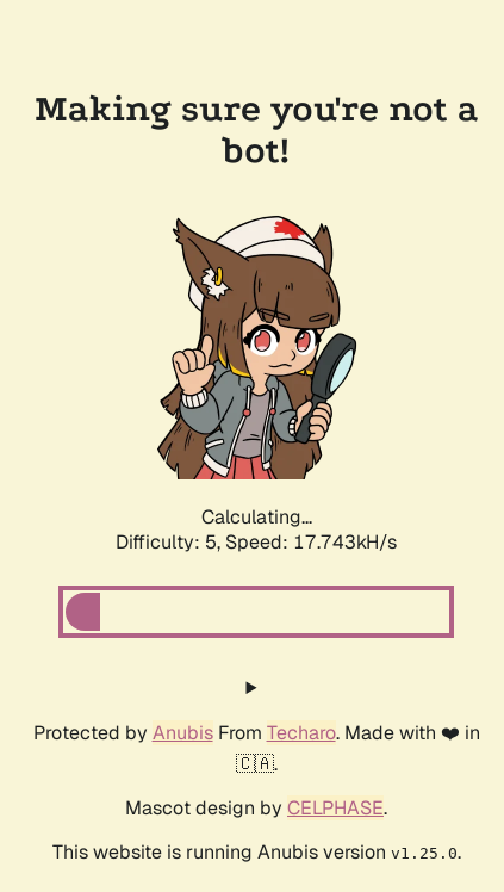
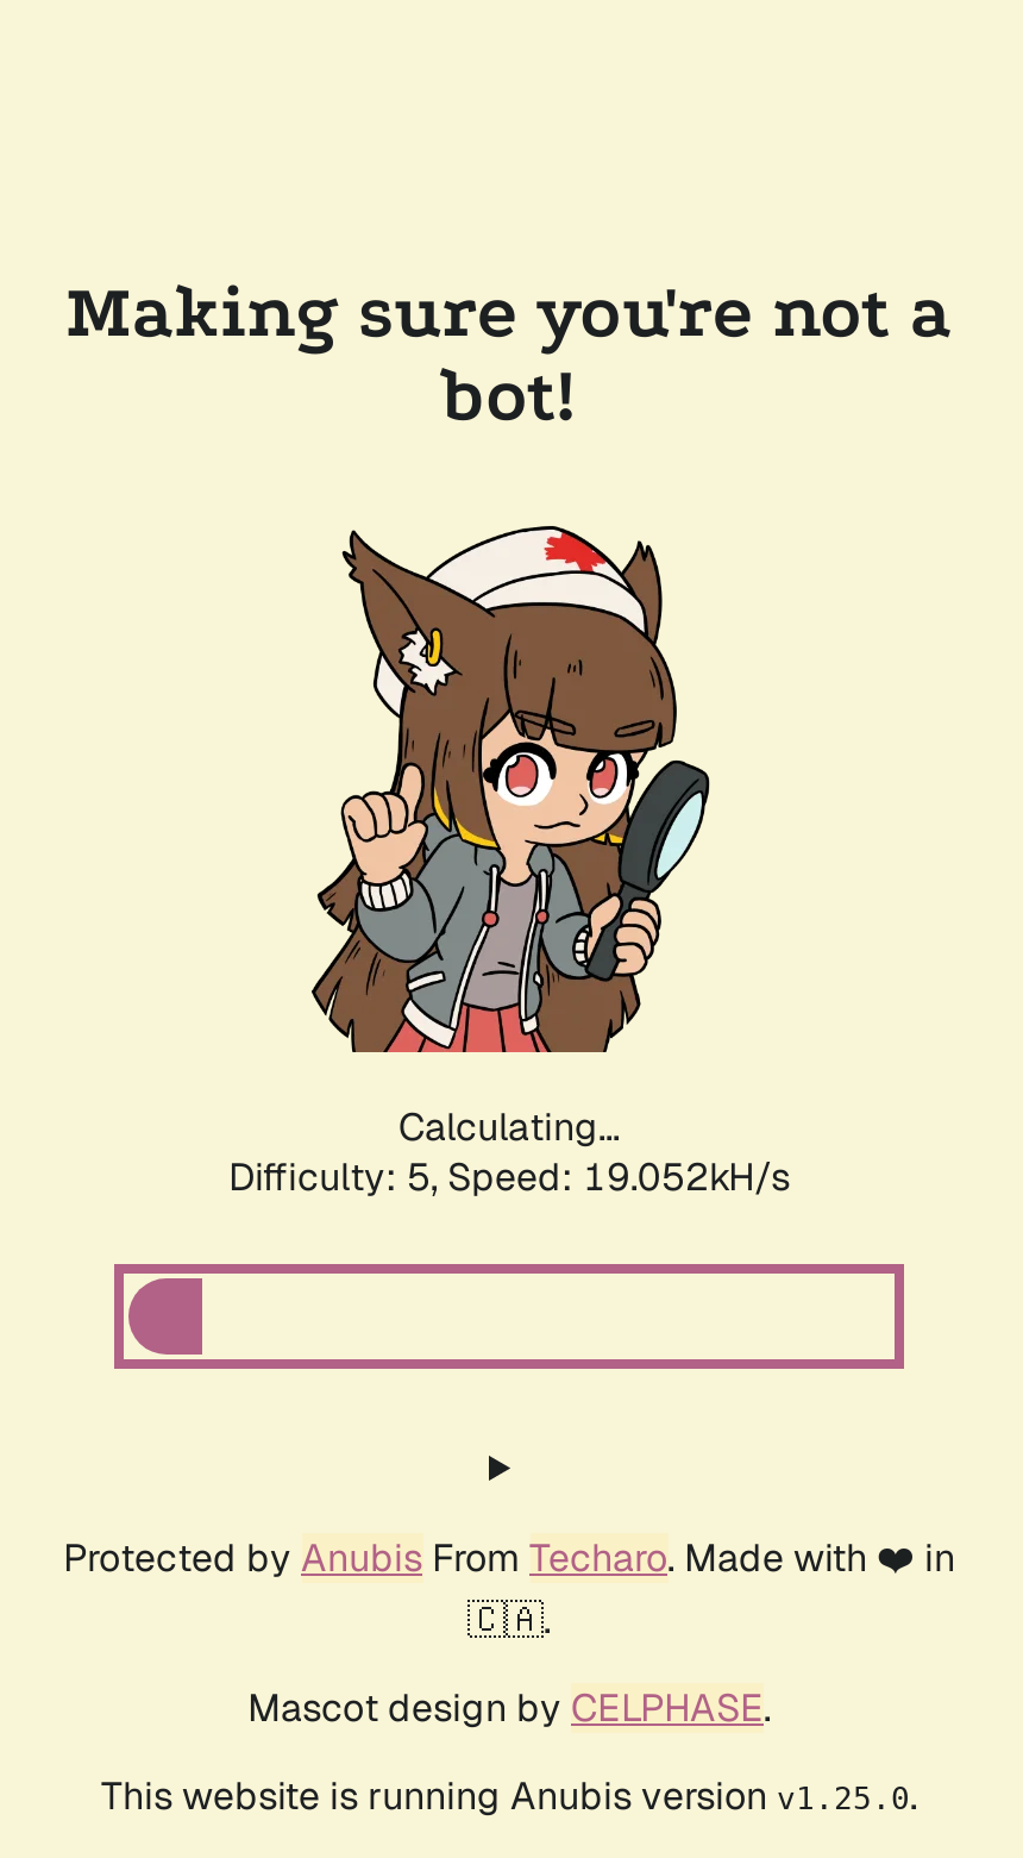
- Difficulty: 5, Speed: 17.743kH/s
+ Difficulty: 5, Speed: 19.052kH/s
